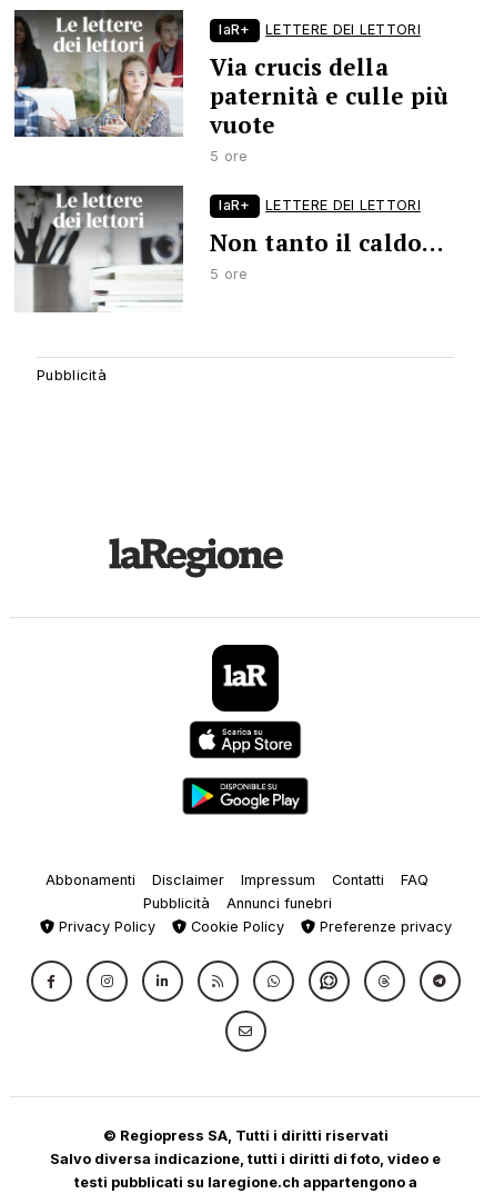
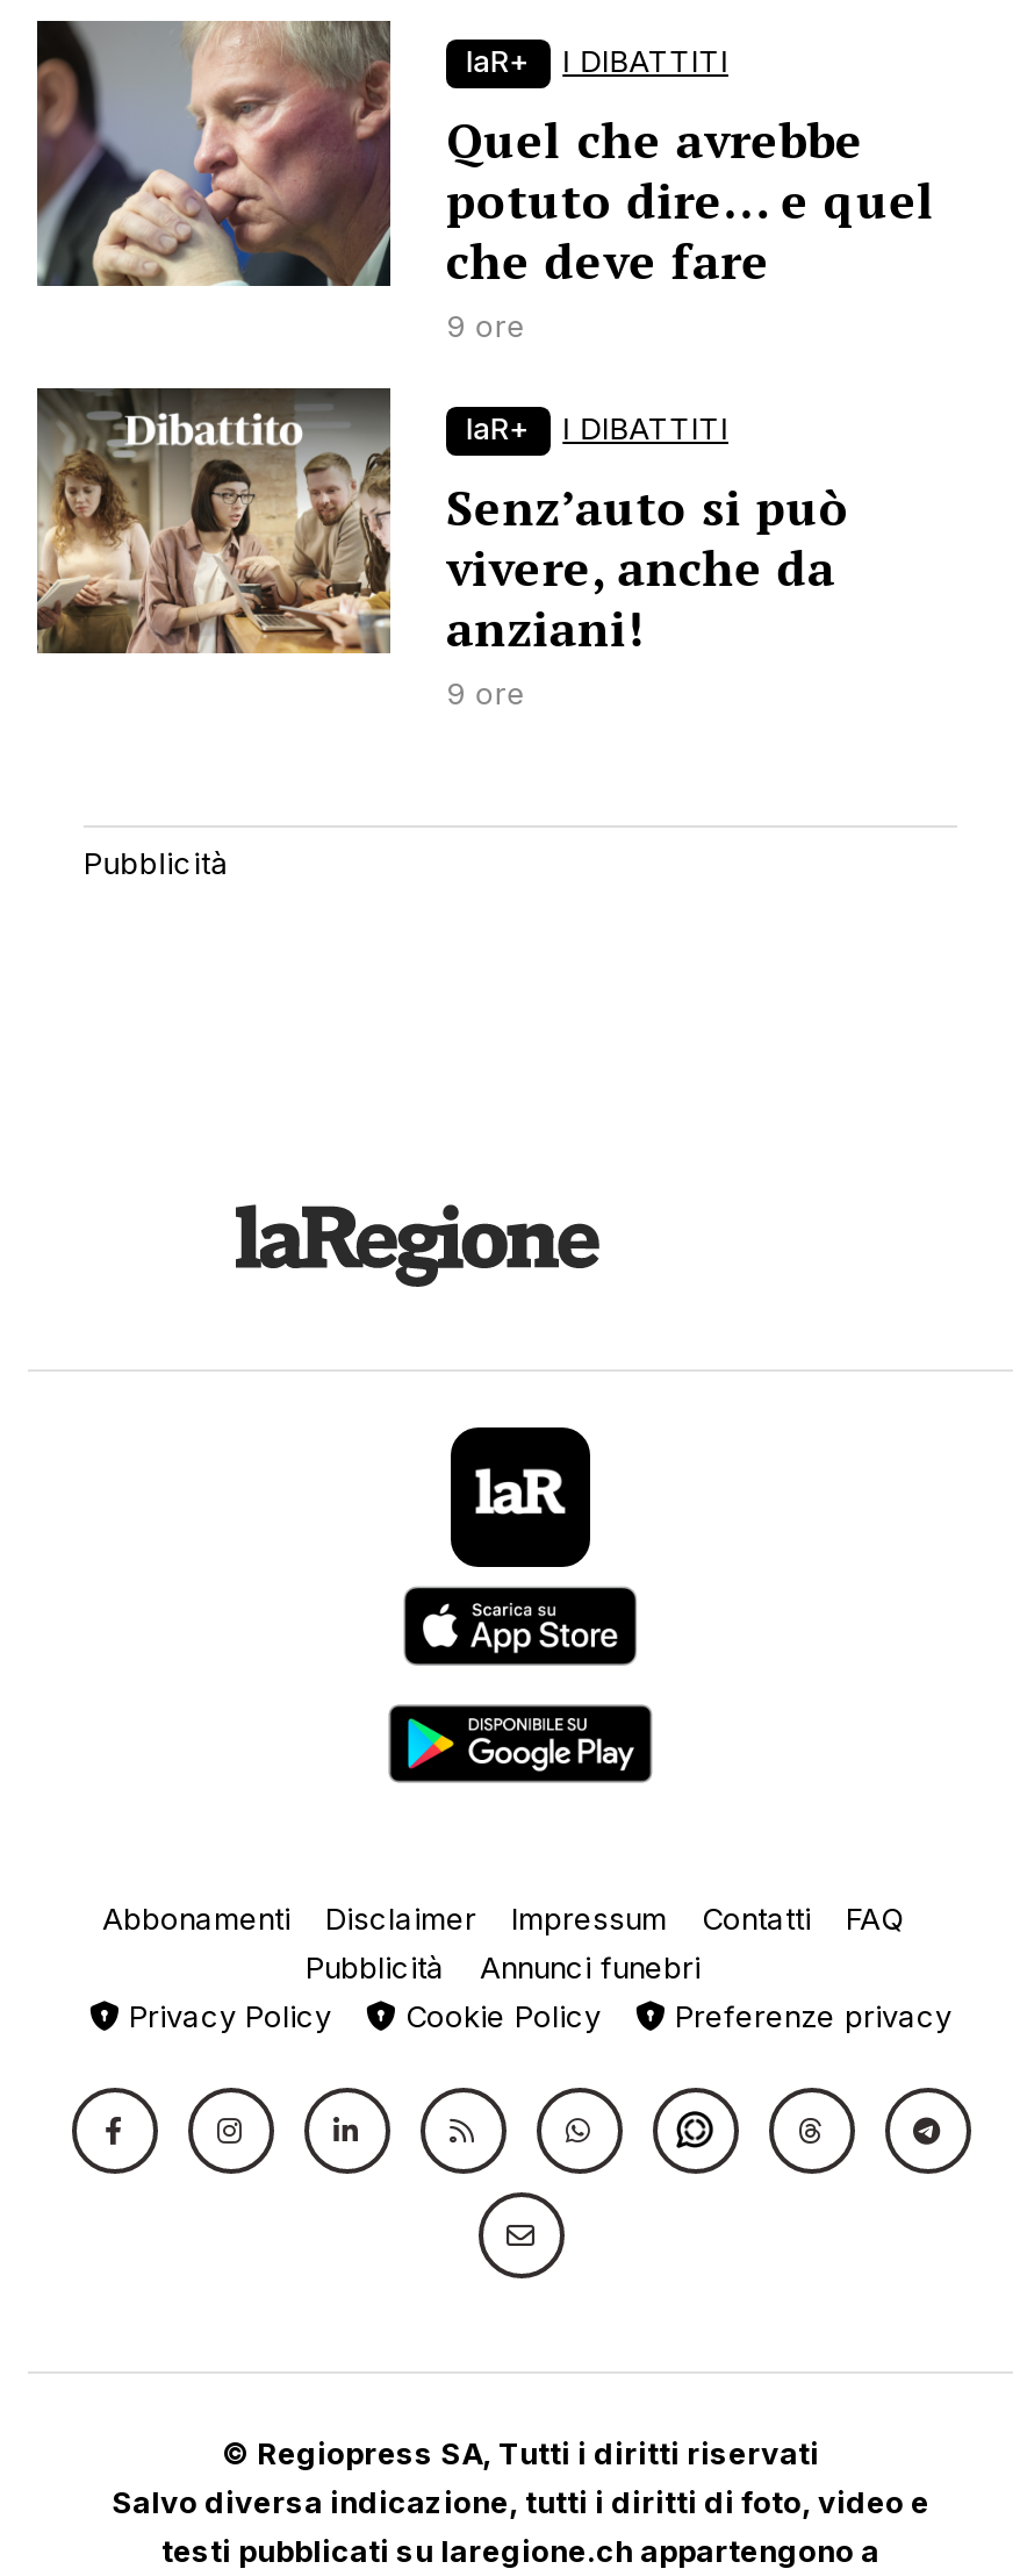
- [image]
- LETTERE DEI LETTORI
- Via crucis della
- paternità e culle più
- vuote
- 5 ore
+ [image]
+ I DIBATTITI
+ Quel che avrebbe
+ potuto dire… e quel
+ che deve fare
+ 9 ore

- [image]
- LETTERE DEI LETTORI
- Non tanto il caldo…
- 5 ore
+ [image]
+ I DIBATTITI
+ Senz’auto si può
+ vivere, anche da
+ anziani!
+ 9 ore
